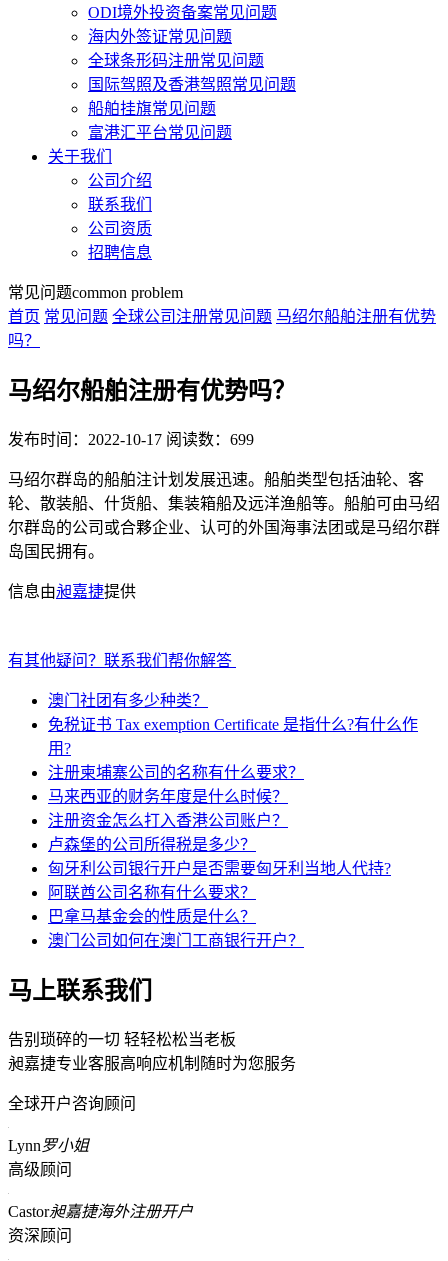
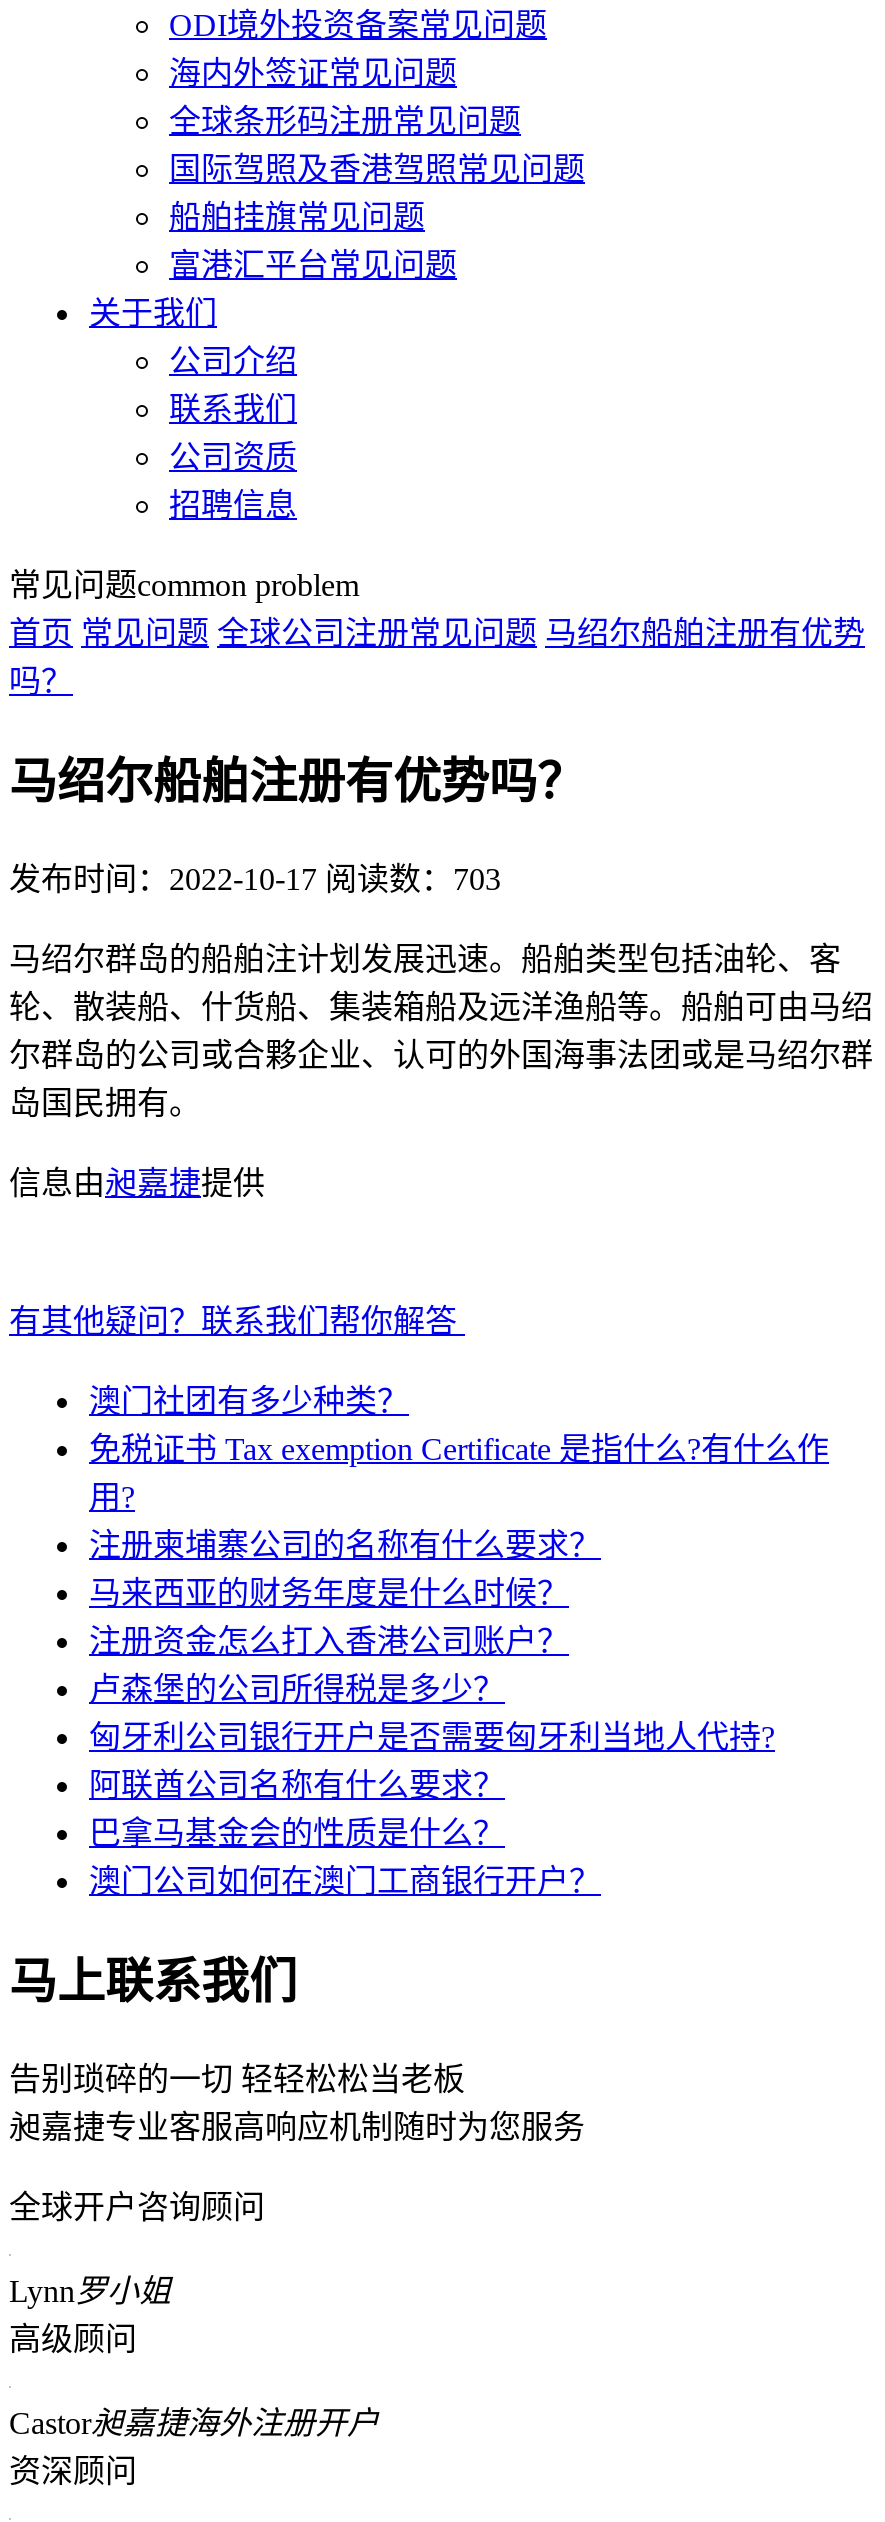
- 发布时间：2022-10-17 阅读数：699
+ 发布时间：2022-10-17 阅读数：703
